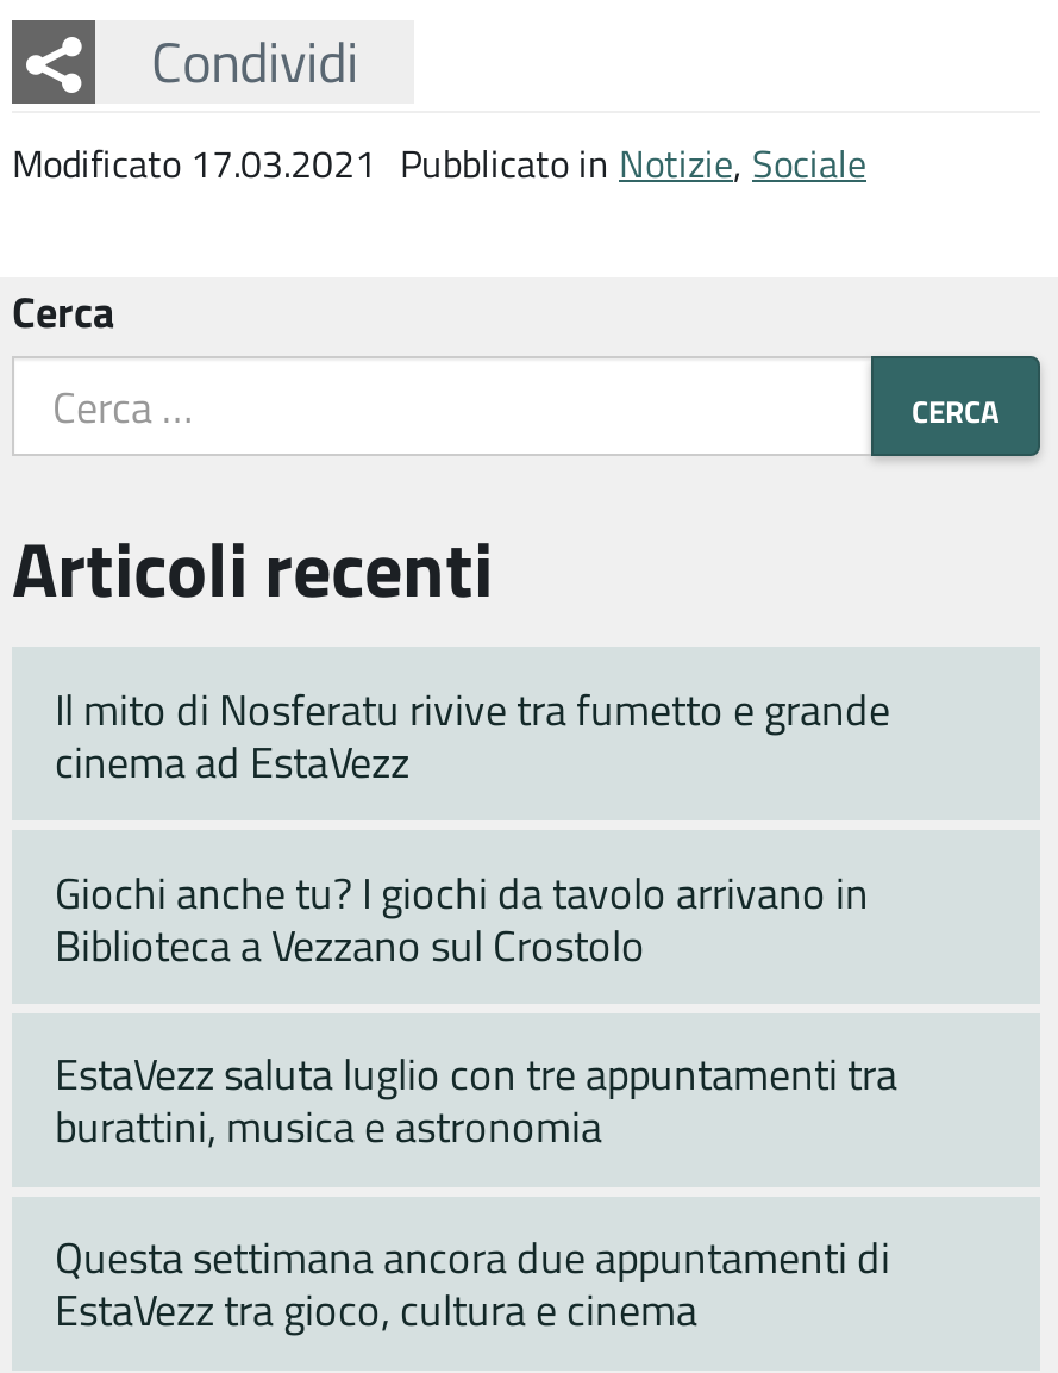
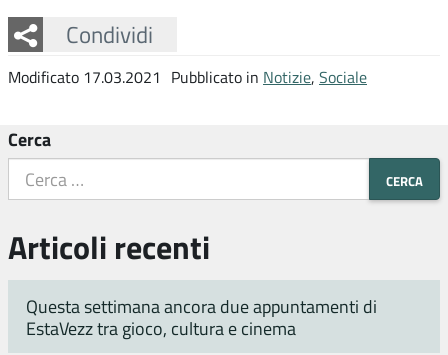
- Il mito di Nosferatu rivive tra fumetto e grande
- cinema ad EstaVezz
- Giochi anche tu? I giochi da tavolo arrivano in
- Biblioteca a Vezzano sul Crostolo
- EstaVezz saluta luglio con tre appuntamenti tra
- burattini, musica e astronomia
